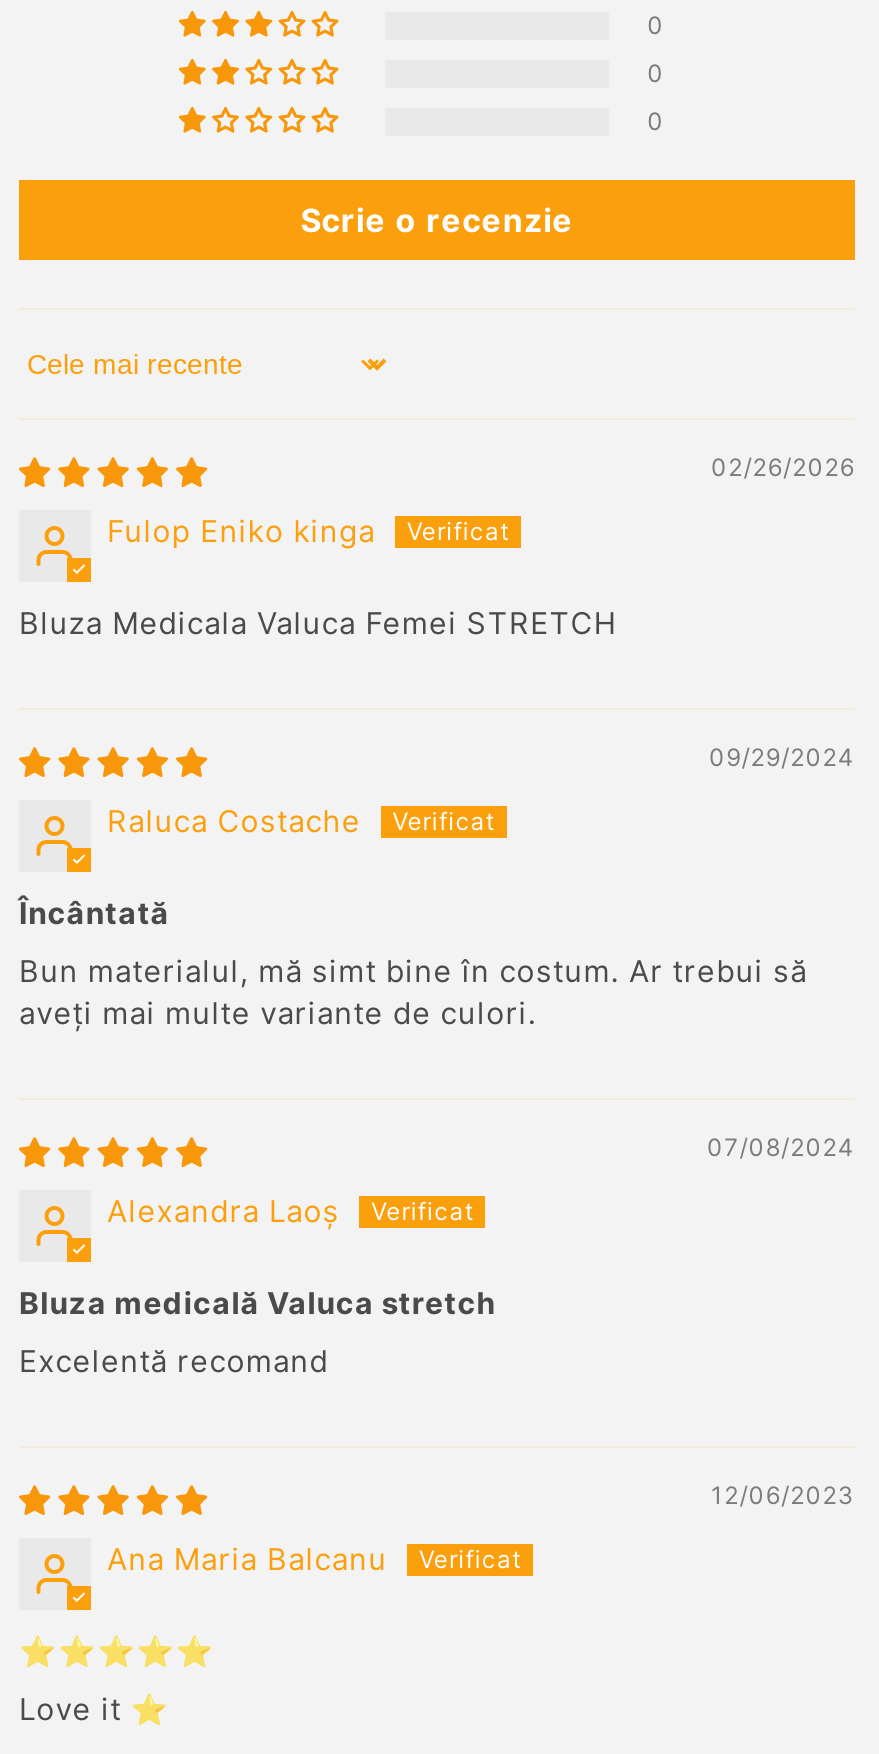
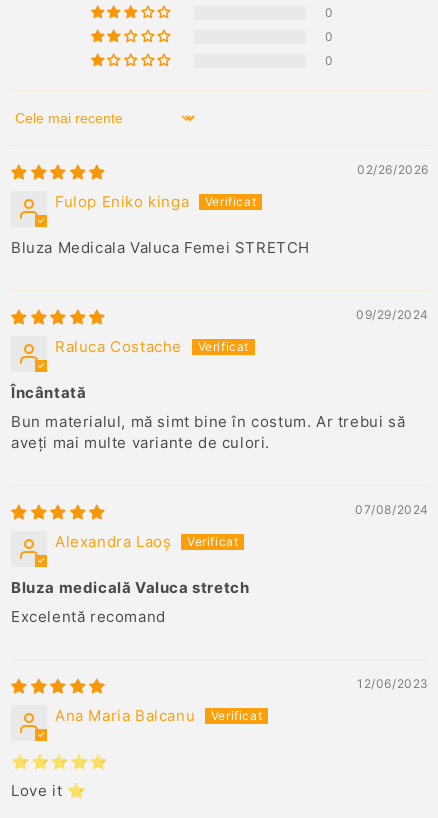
- Scrie o recenzie
